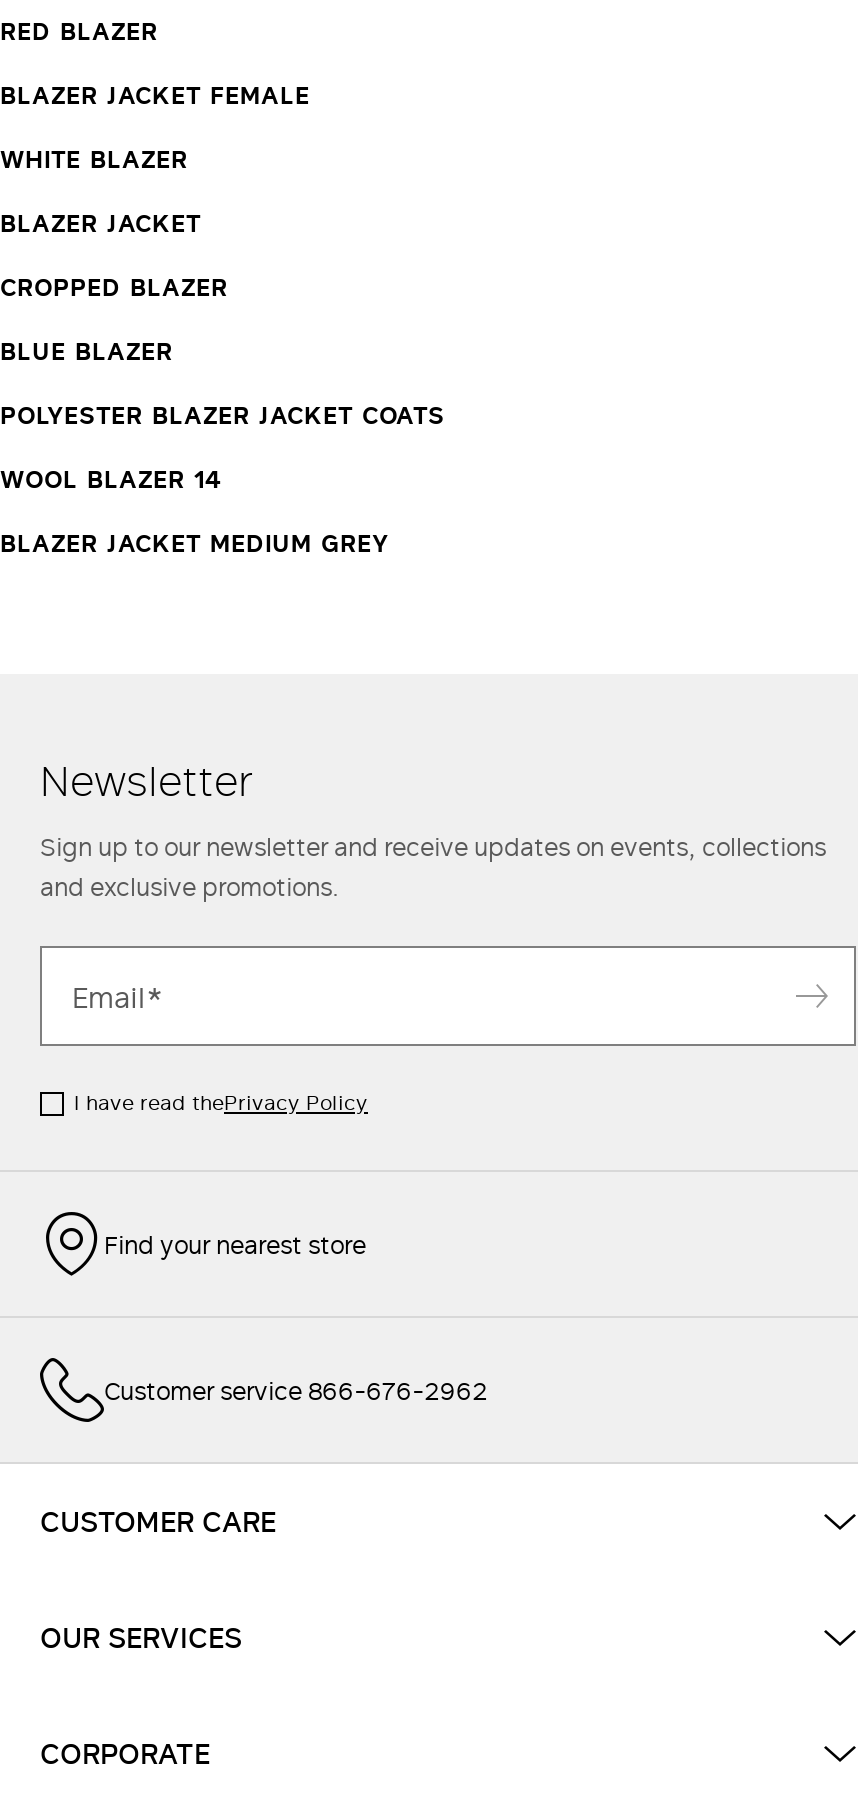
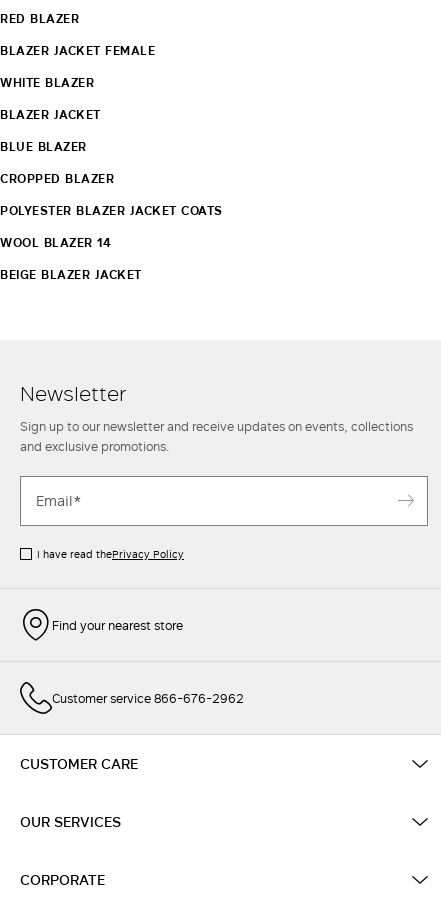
moved down: CROPPED BLAZER

moved up: BLUE BLAZER

- BLAZER JACKET MEDIUM GREY
+ BEIGE BLAZER JACKET
